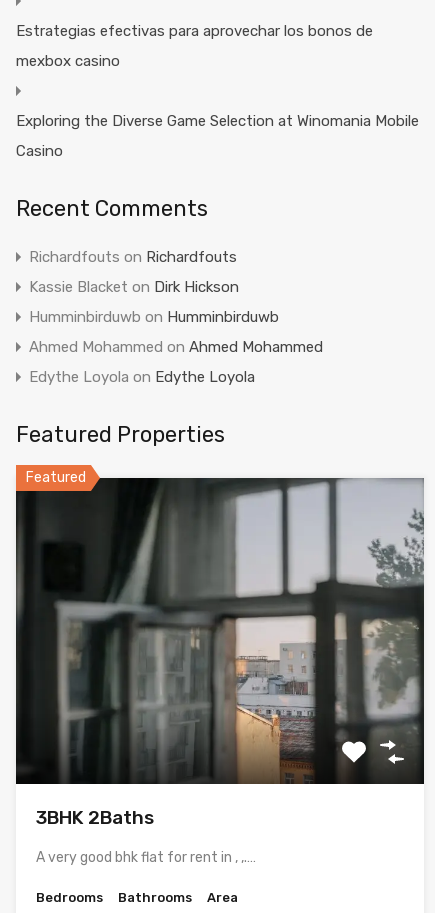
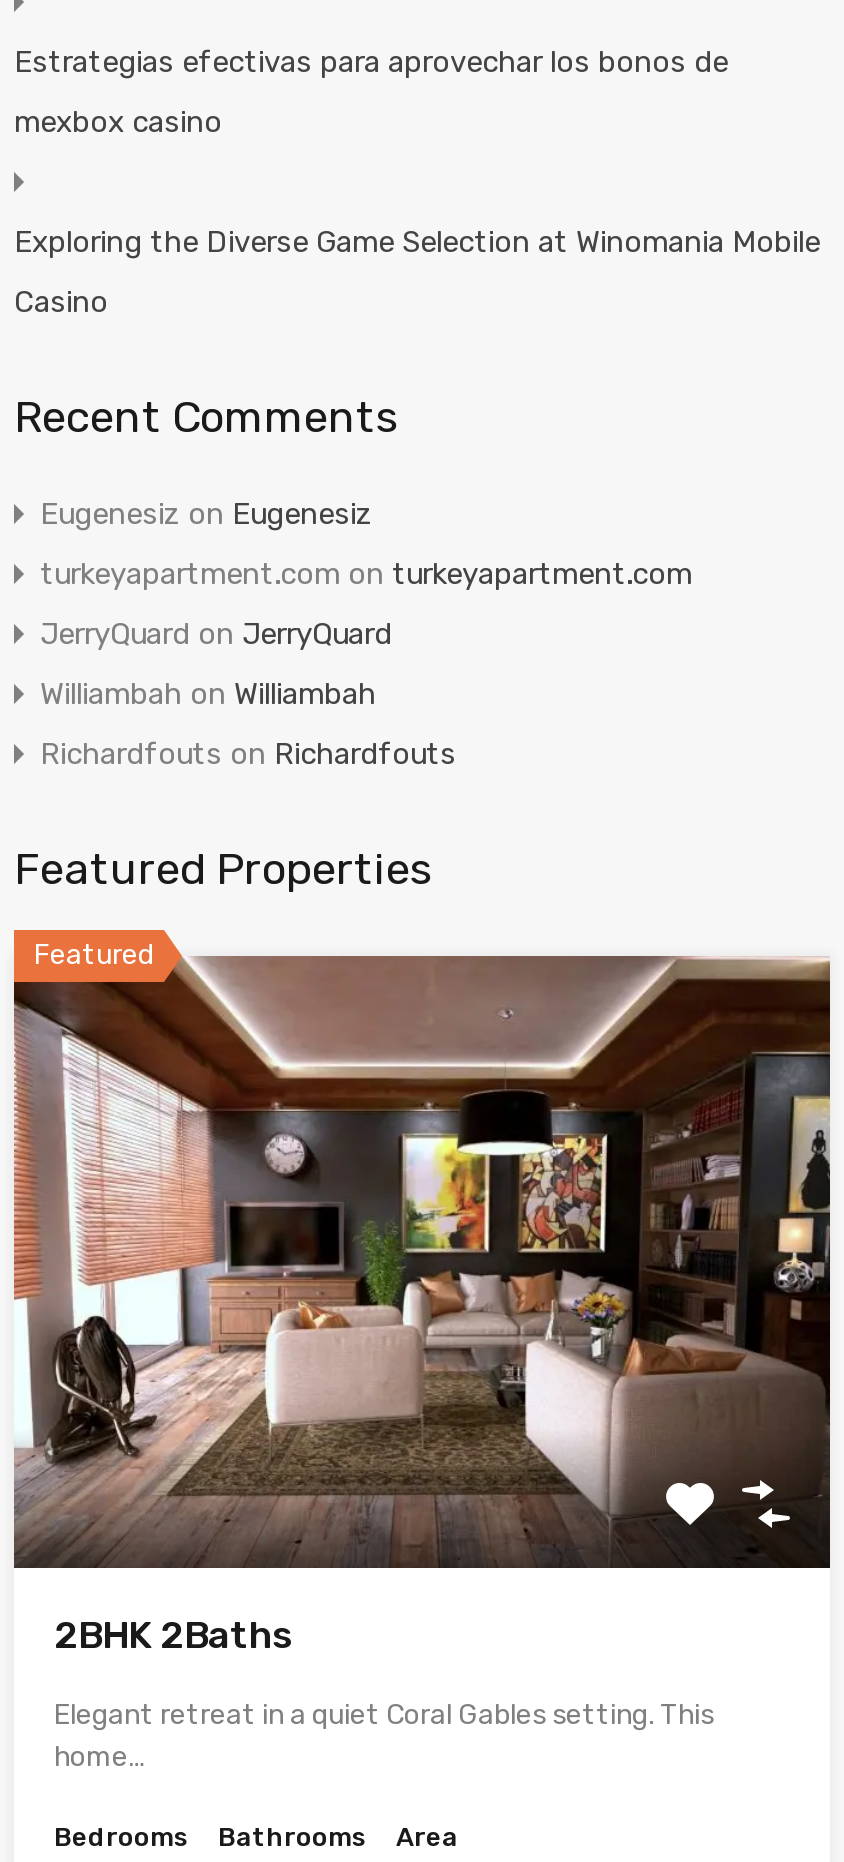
+ Eugenesiz on Eugenesiz
+ turkeyapartment.com on turkeyapartment.com
+ JerryQuard on JerryQuard
+ Williambah on Williambah

moved down: Richardfouts on Richardfouts

- Kassie Blacket on Dirk Hickson
- Humminbirduwb on Humminbirduwb
- Ahmed Mohammed on Ahmed Mohammed
- Edythe Loyola on Edythe Loyola

- [image]
- 3BHK 2Baths
+ [image]
+ 2BHK 2Baths

- A very good bhk flat for rent in , ,.…
+ Elegant retreat in a quiet Coral Gables setting. This
+ home…
